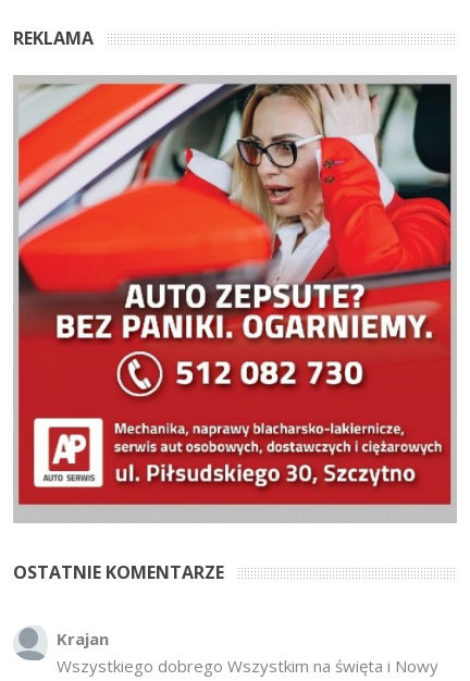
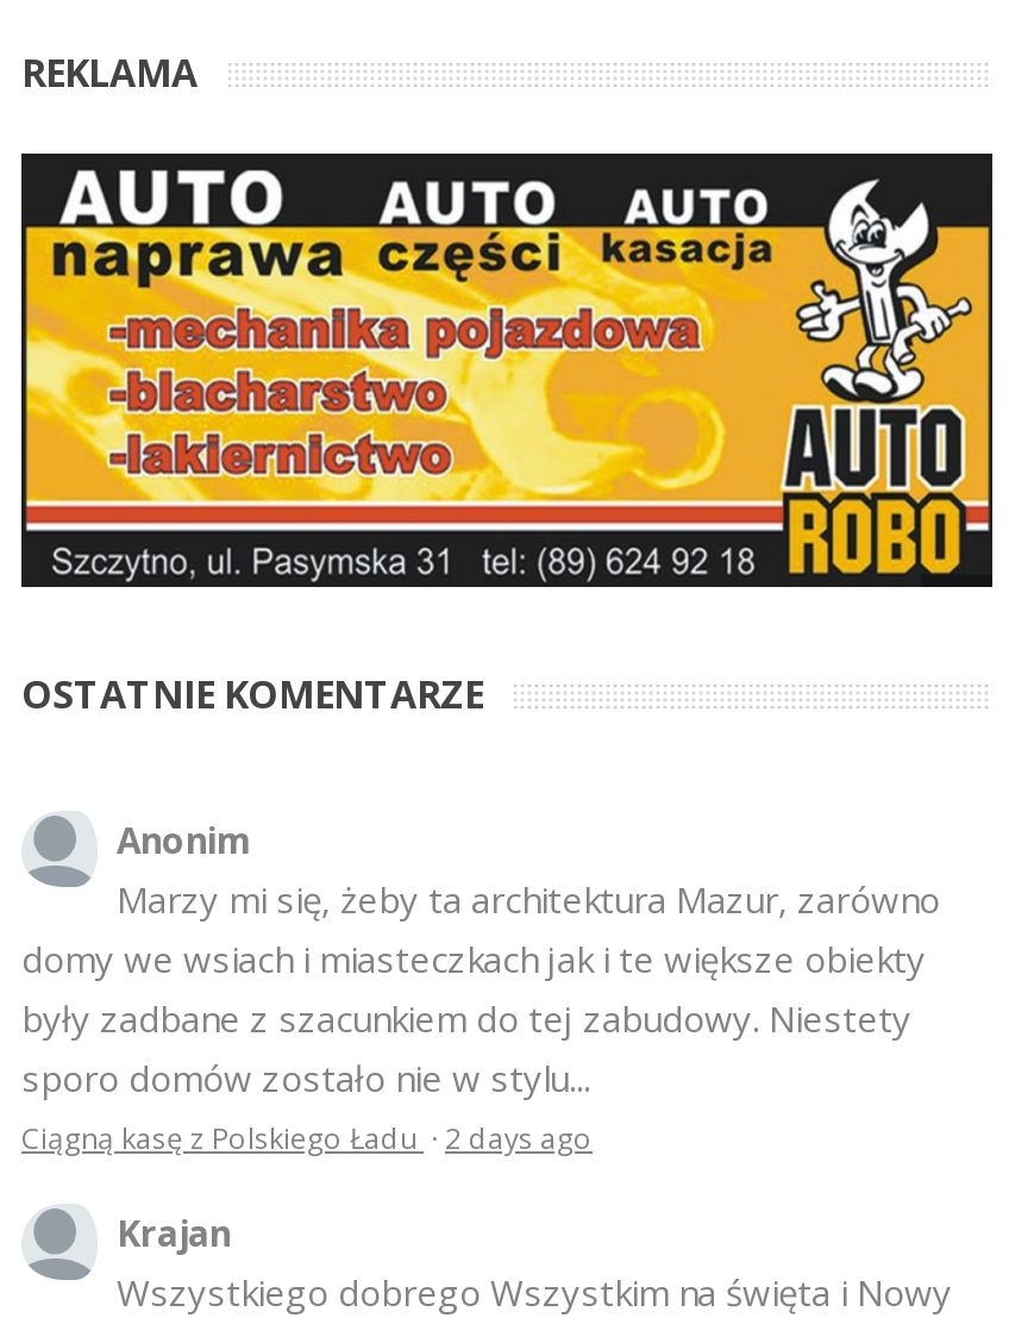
- [image]
+ [image]

moved up: OSTATNIE KOMENTARZE

+ Anonim
+ Marzy mi się, żeby ta architektura Mazur, zarówno
+ domy we wsiach i miasteczkach jak i te większe obiekty
+ były zadbane z szacunkiem do tej zabudowy. Niestety
+ sporo domów zostało nie w stylu...
+ Ciągną kasę z Polskiego Ładu · 2 days ago
